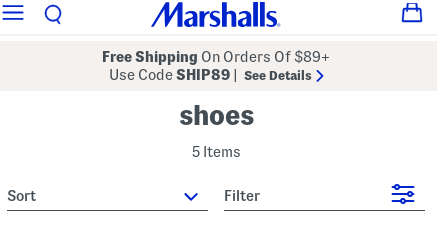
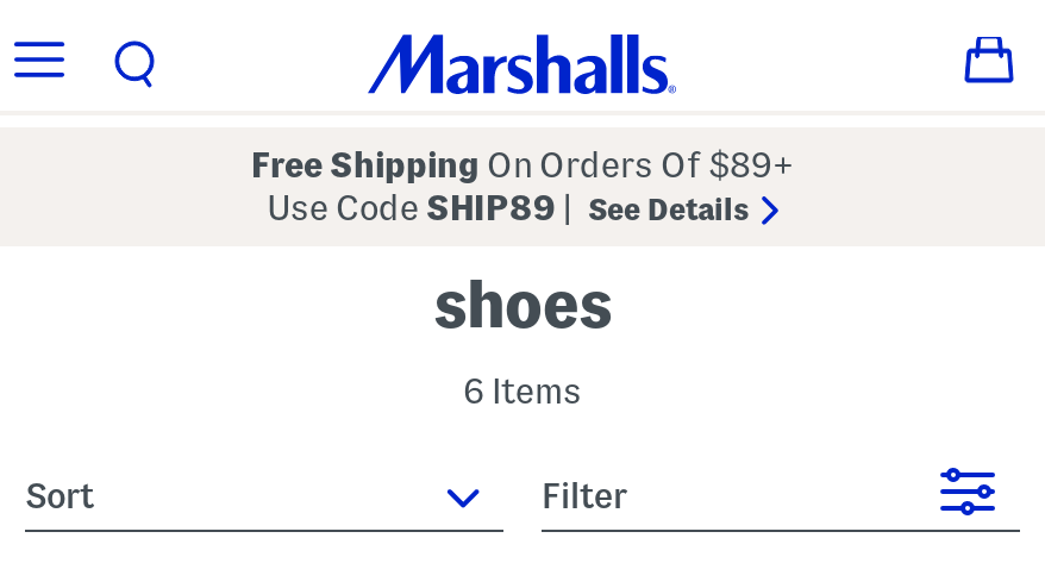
- 5 Items
+ 6 Items
